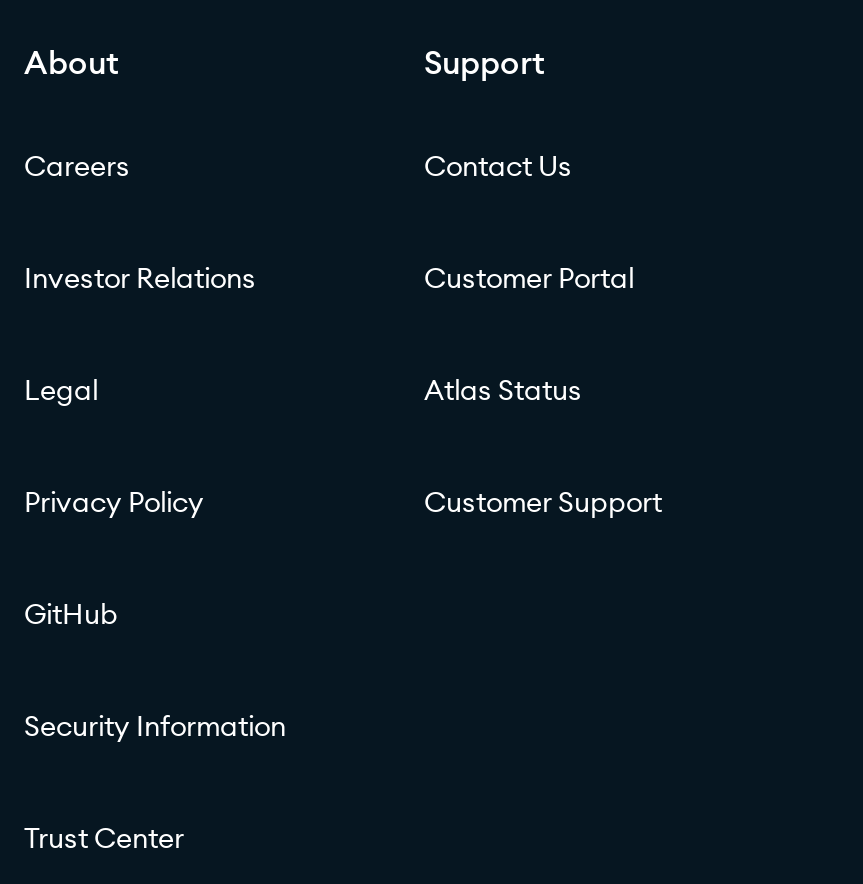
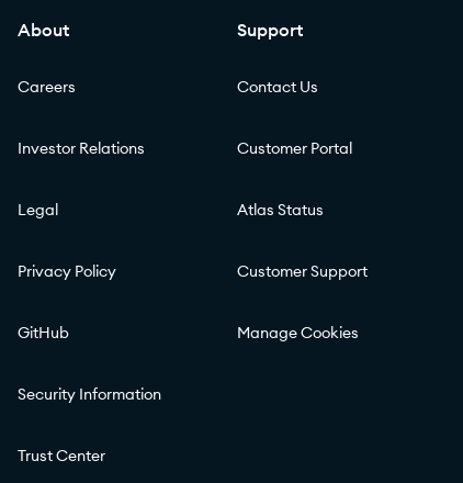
+ Manage Cookies
